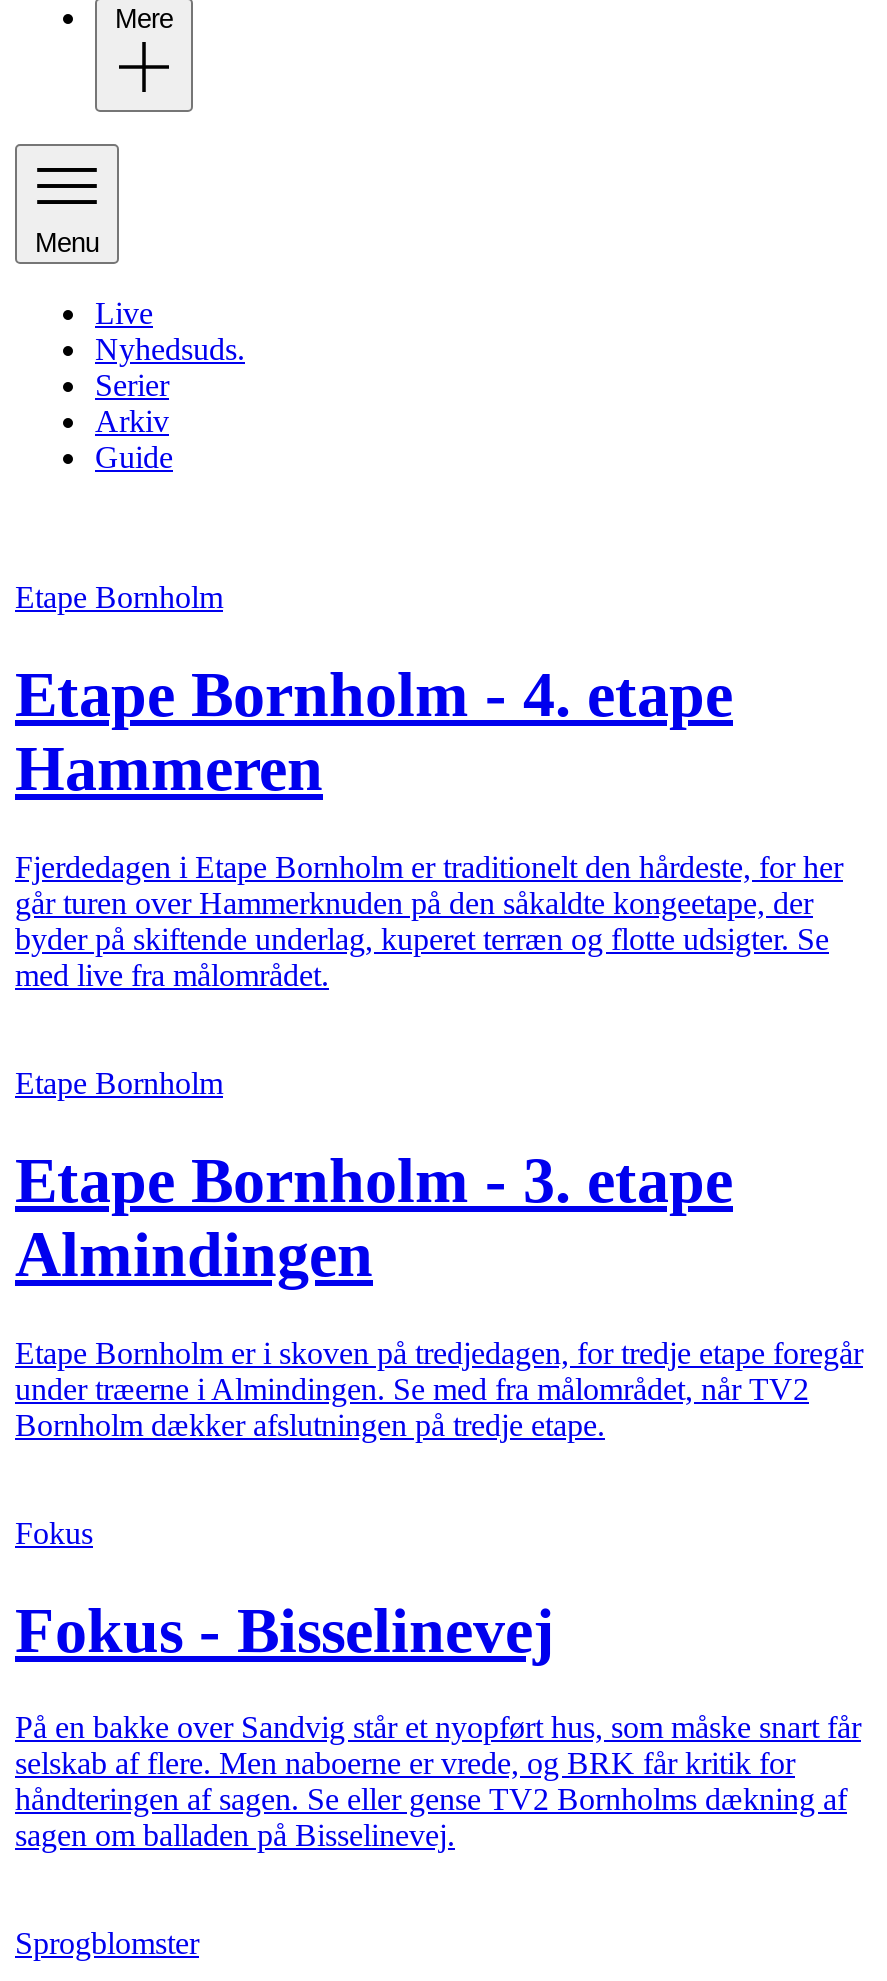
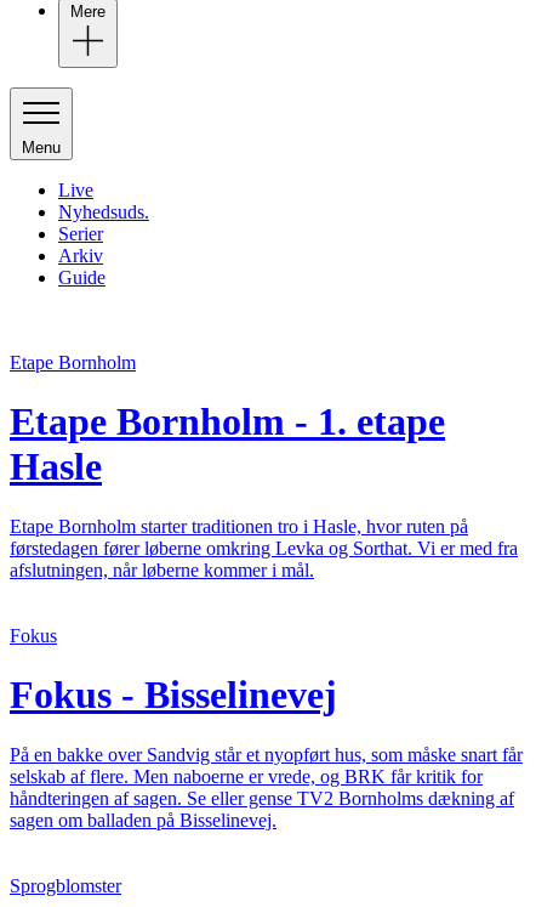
- Etape Bornholm - 4. etape
- Hammeren
- Fjerdedagen i Etape Bornholm er traditionelt den hårdeste, for her
- går turen over Hammerknuden på den såkaldte kongeetape, der
- byder på skiftende underlag, kuperet terræn og flotte udsigter. Se
- med live fra målområdet.
- Etape Bornholm
- Etape Bornholm - 3. etape
- Almindingen
- Etape Bornholm er i skoven på tredjedagen, for tredje etape foregår
- under træerne i Almindingen. Se med fra målområdet, når TV2
- Bornholm dækker afslutningen på tredje etape.
+ Etape Bornholm - 1. etape
+ Hasle
+ Etape Bornholm starter traditionen tro i Hasle, hvor ruten på
+ førstedagen fører løberne omkring Levka og Sorthat. Vi er med fra
+ afslutningen, når løberne kommer i mål.
